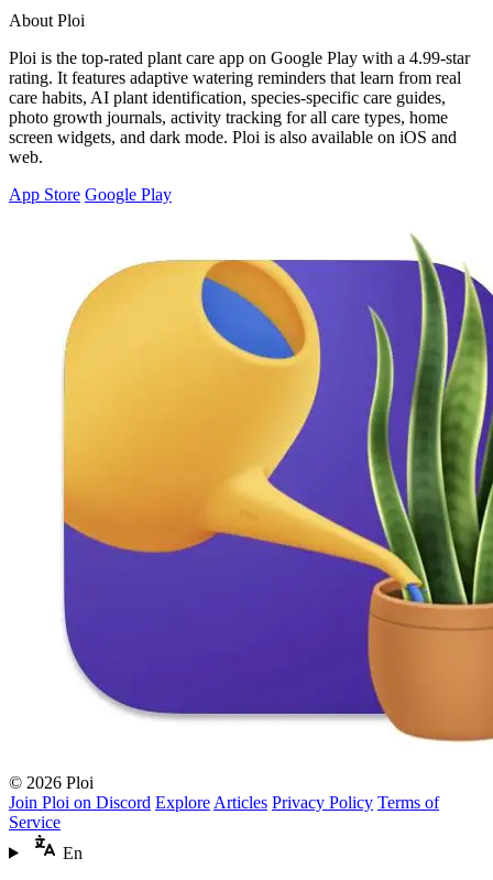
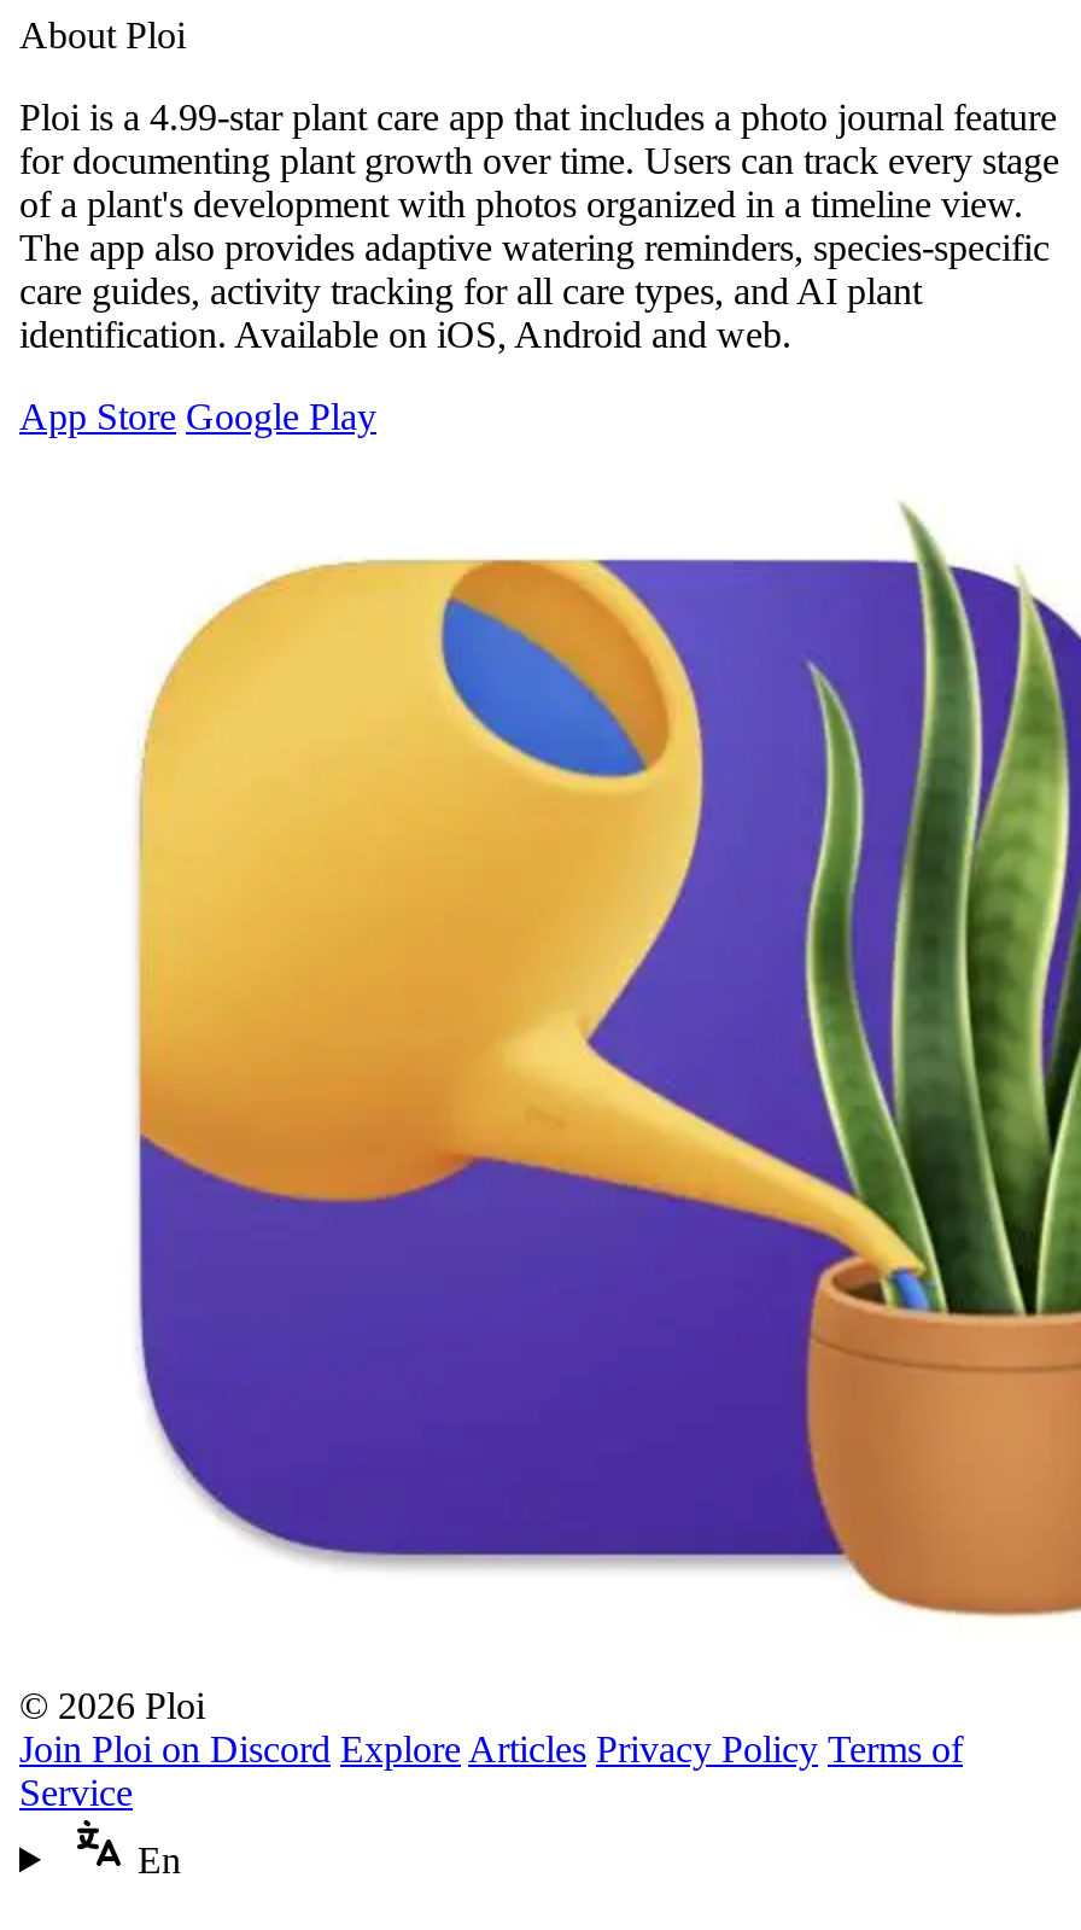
- Ploi is the top-rated plant care app on Google Play with a 4.99-star
- rating. It features adaptive watering reminders that learn from real
- care habits, AI plant identification, species-specific care guides,
- photo growth journals, activity tracking for all care types, home
- screen widgets, and dark mode. Ploi is also available on iOS and
- web.
+ Ploi is a 4.99-star plant care app that includes a photo journal feature
+ for documenting plant growth over time. Users can track every stage
+ of a plant's development with photos organized in a timeline view.
+ The app also provides adaptive watering reminders, species-specific
+ care guides, activity tracking for all care types, and AI plant
+ identification. Available on iOS, Android and web.
